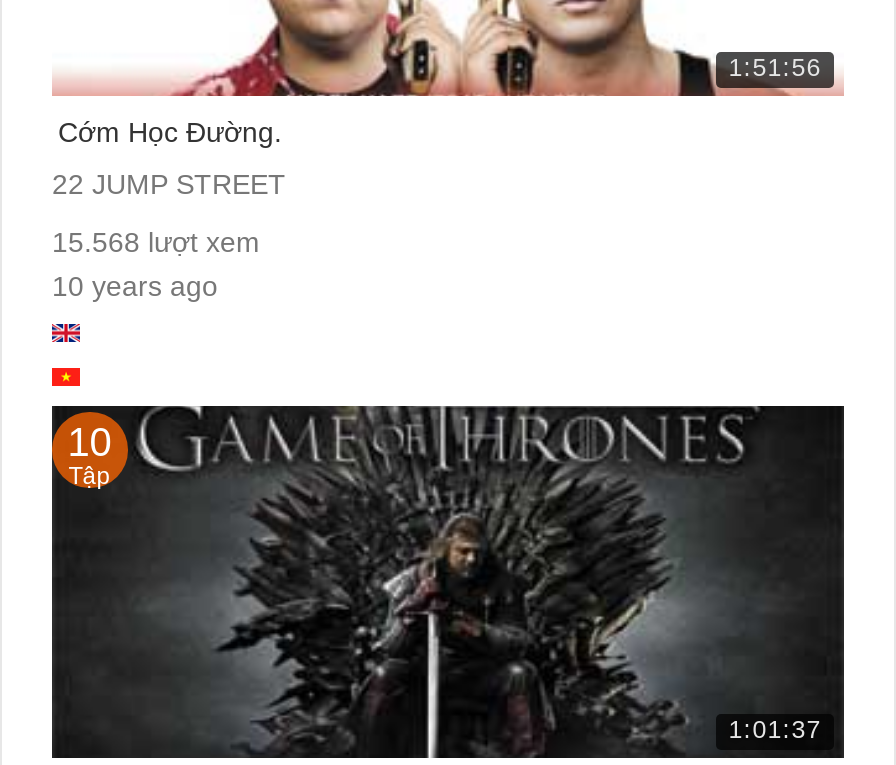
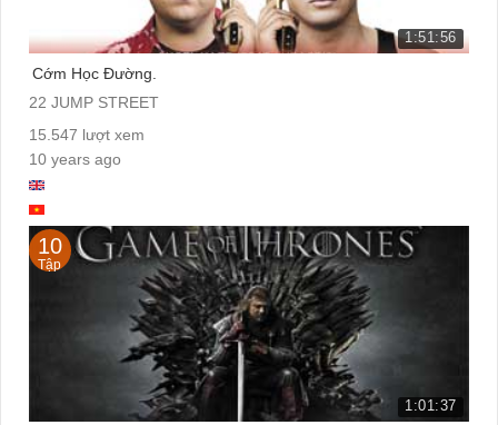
- 15.568 lượt xem
+ 15.547 lượt xem
